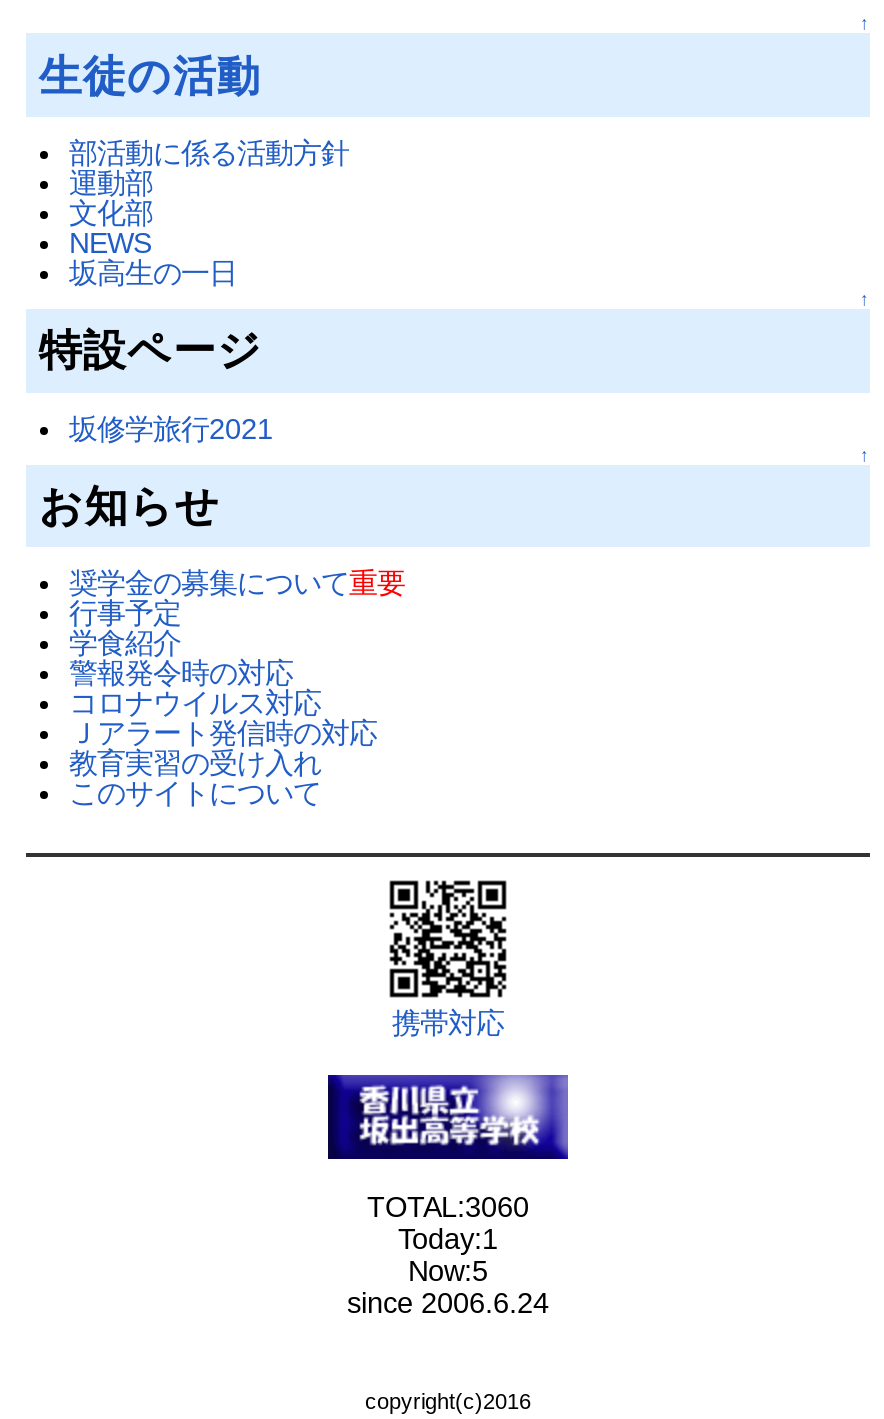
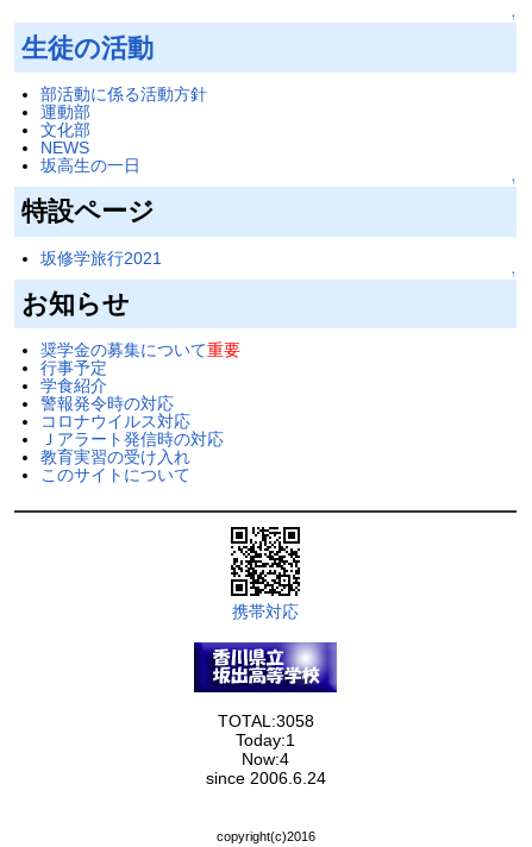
- TOTAL:3060
+ TOTAL:3058

- Now:5
+ Now:4
